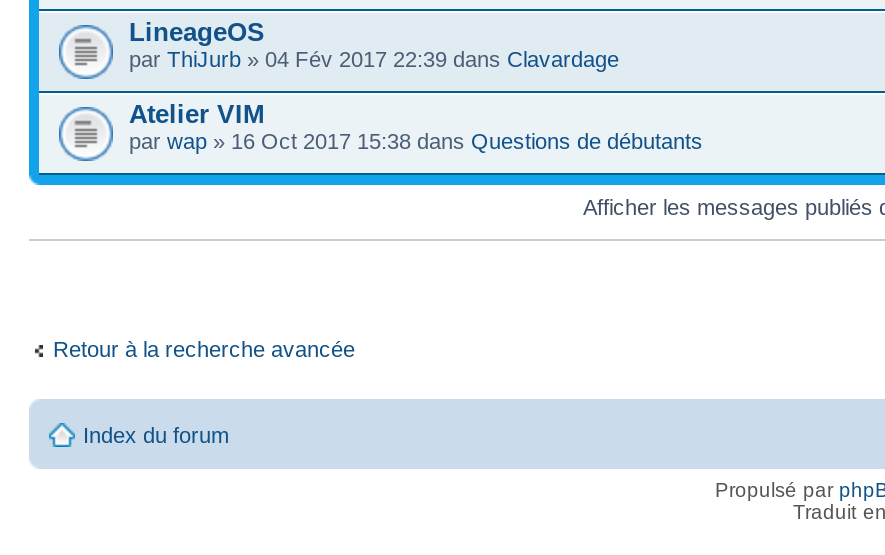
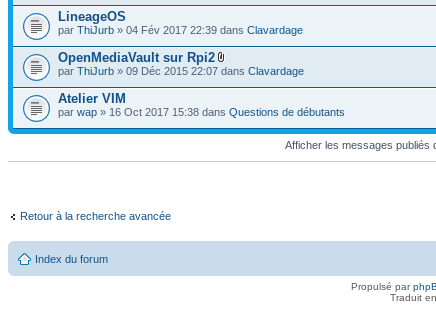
+ OpenMediaVault sur Rpi2
+ par ThiJurb» 09 Déc 2015 22:07 dans Clavardage
